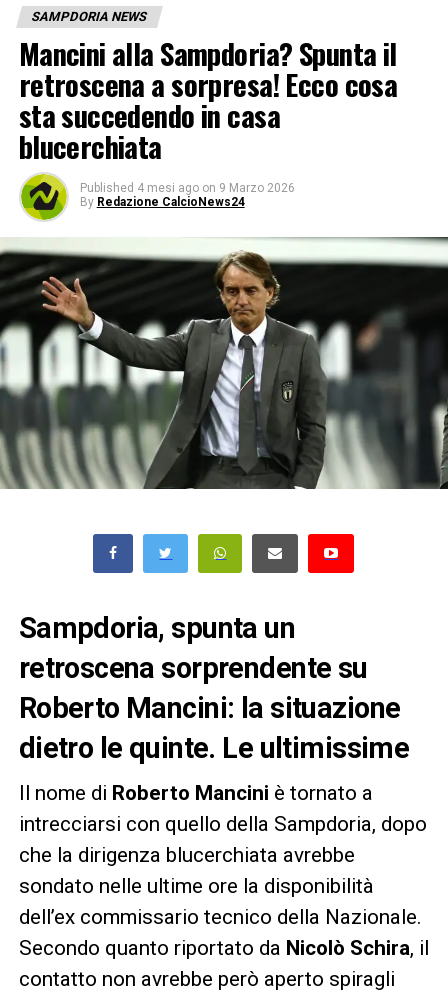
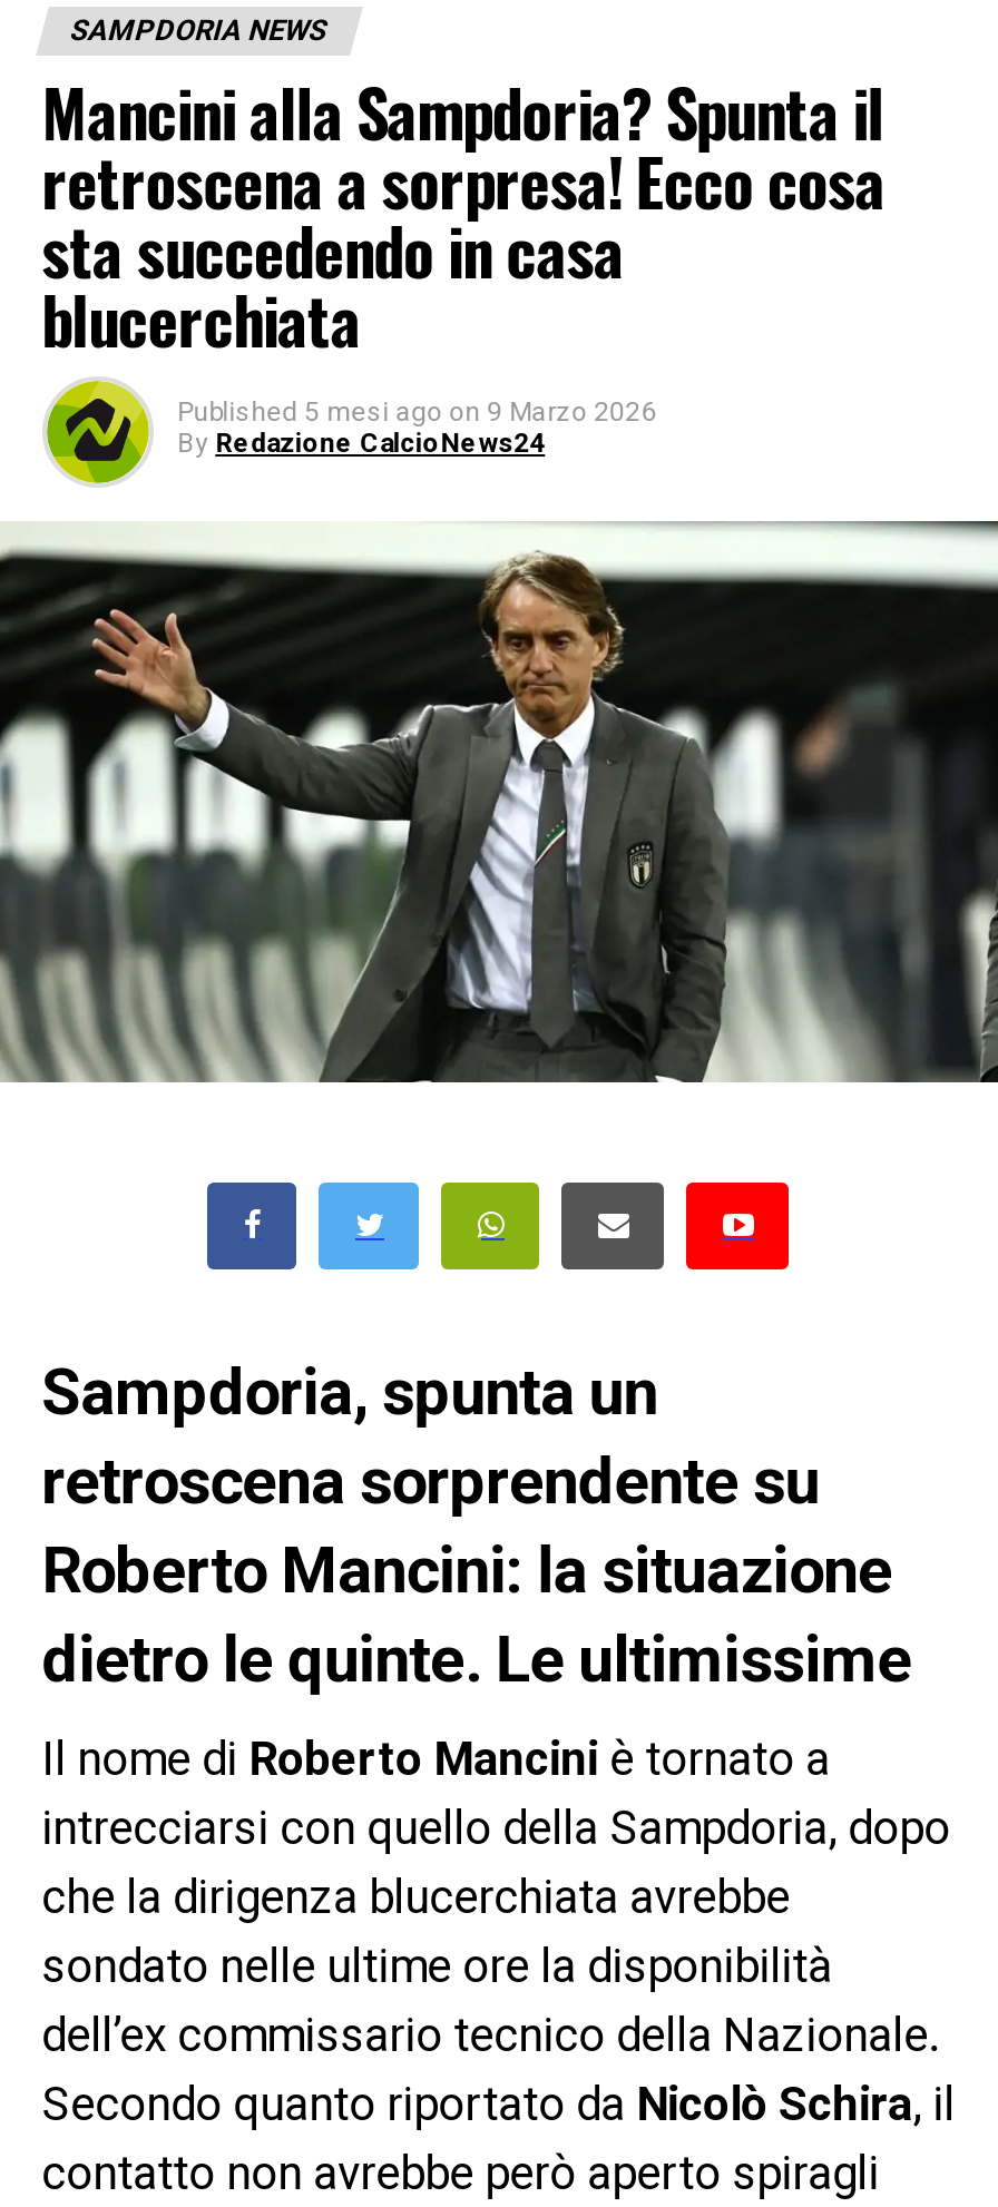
- Published 4 mesi ago on 9 Marzo 2026
+ Published 5 mesi ago on 9 Marzo 2026
